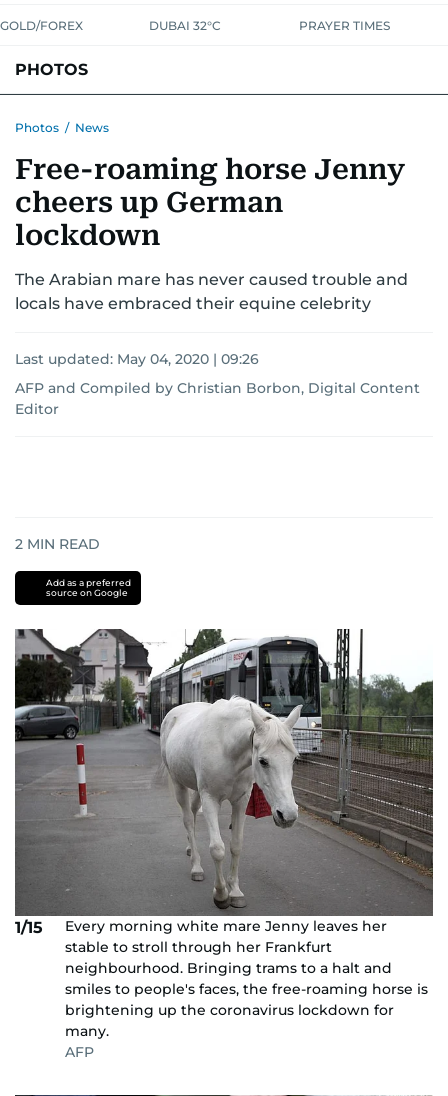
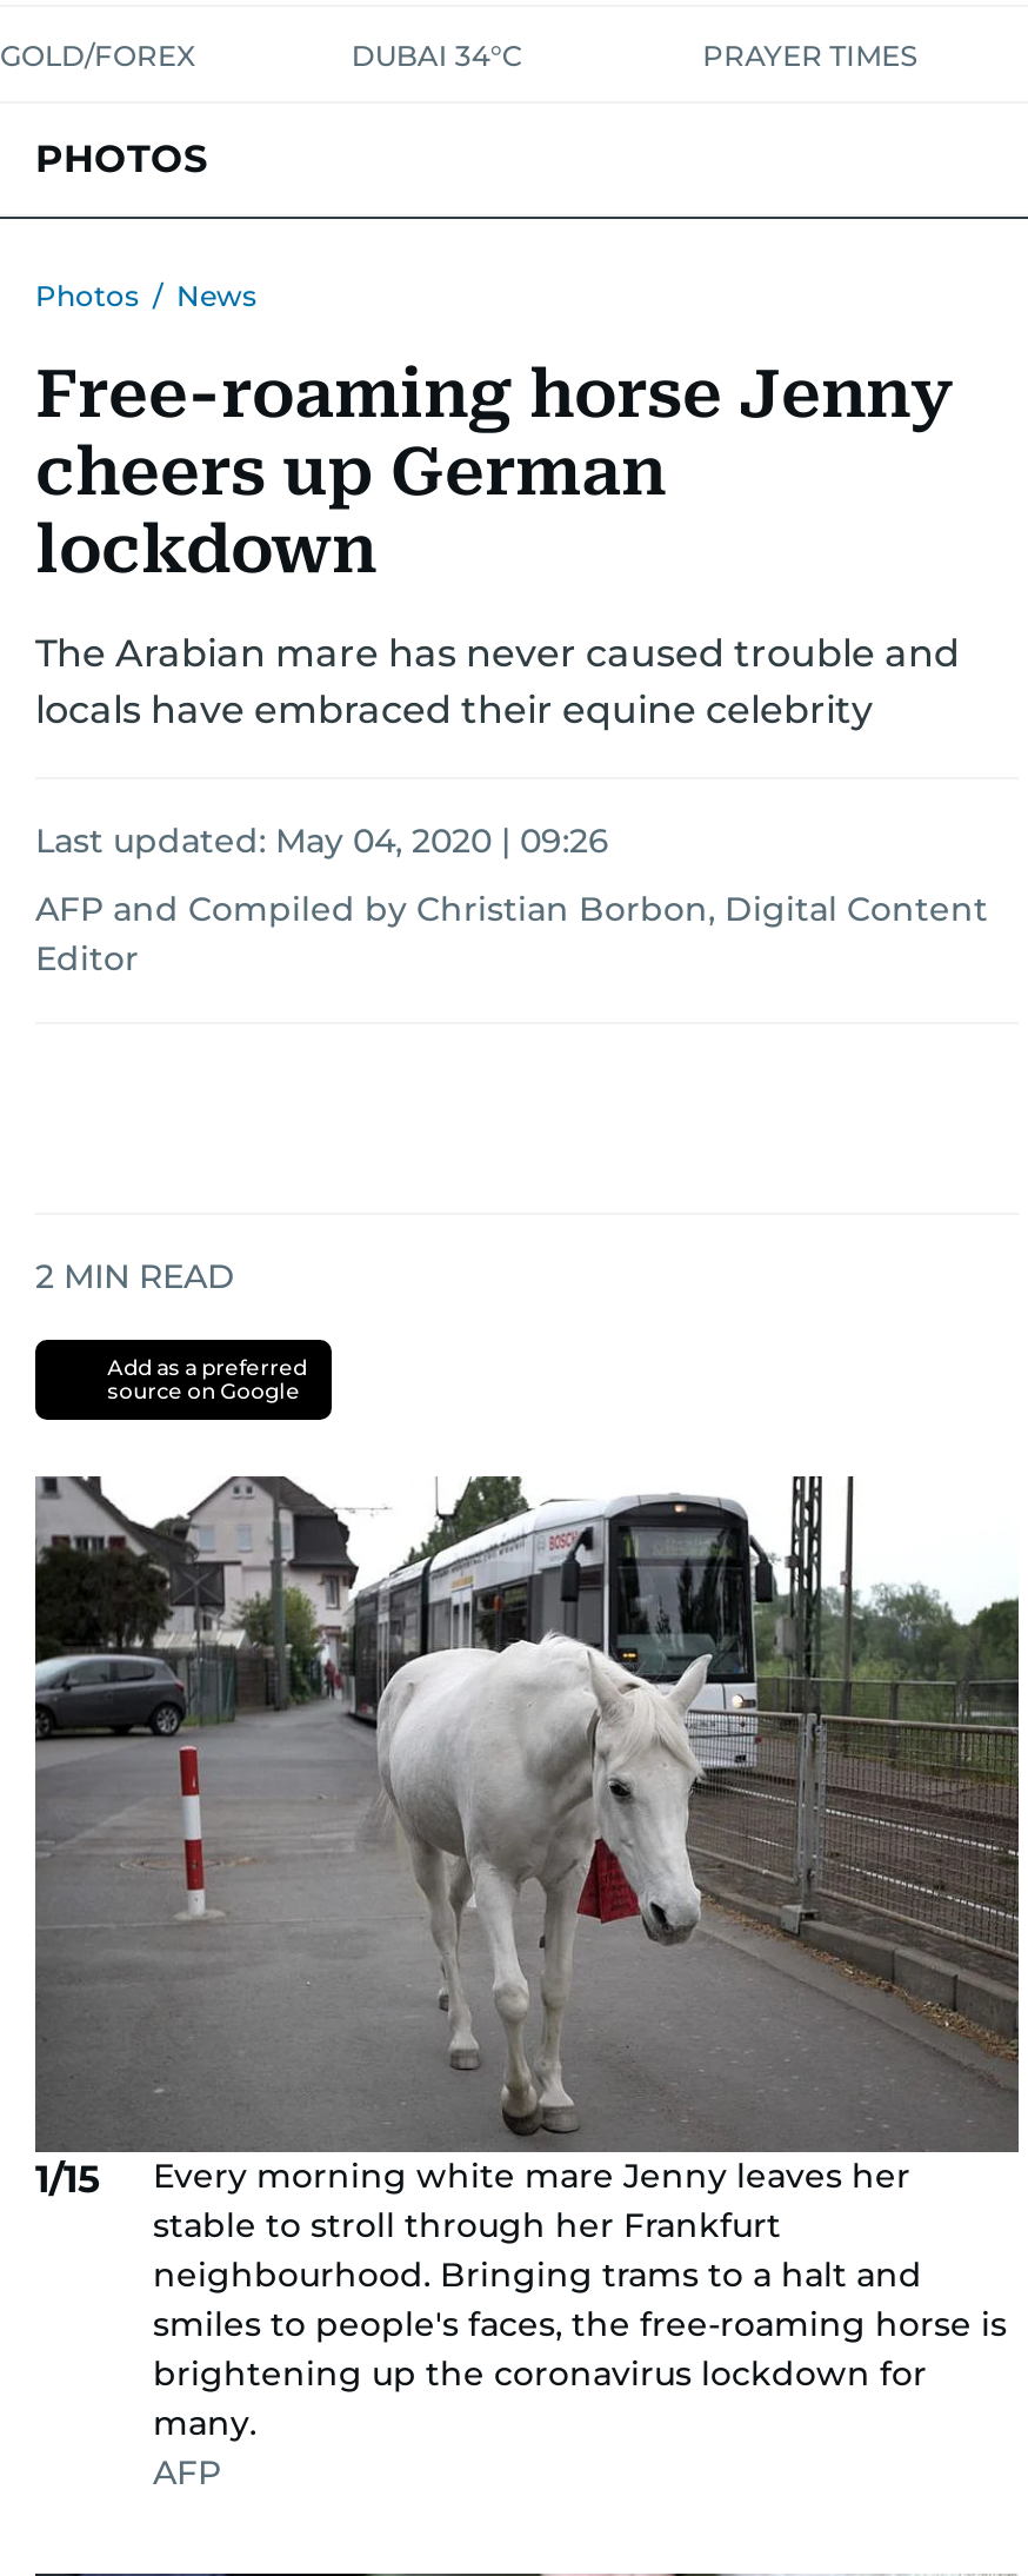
- DUBAI 32°C
+ DUBAI 34°C
